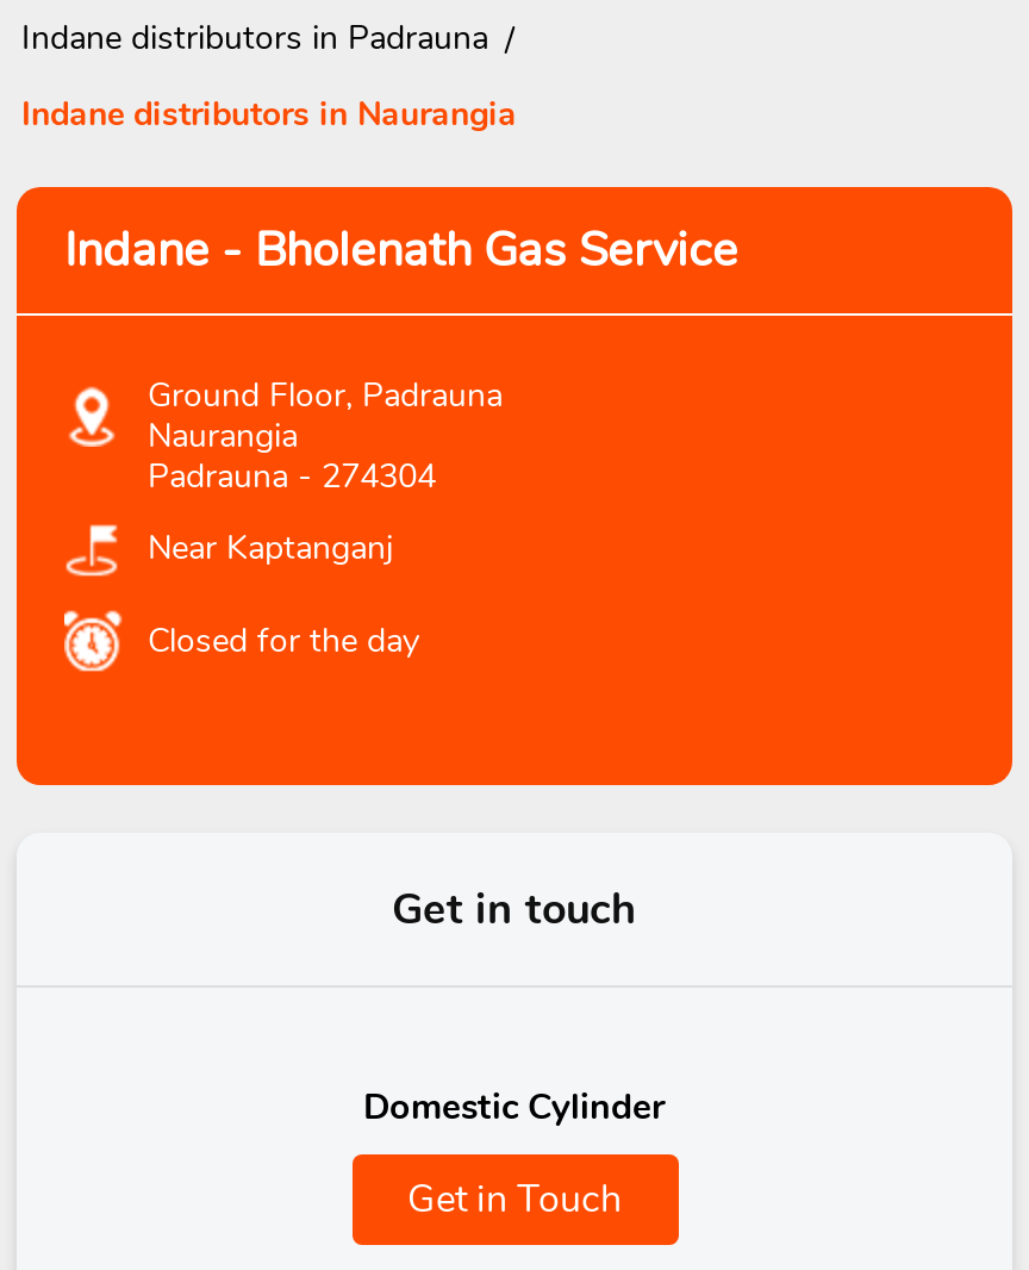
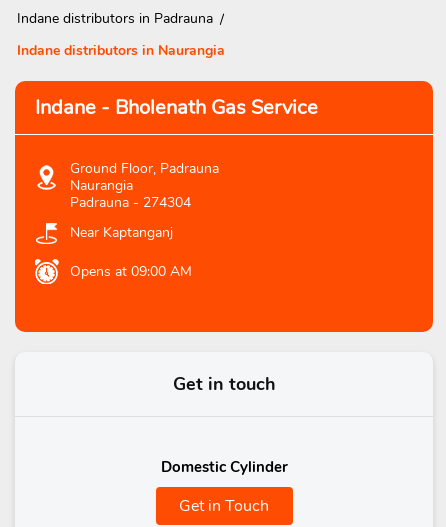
- Closed for the day
+ Opens at 09:00 AM
